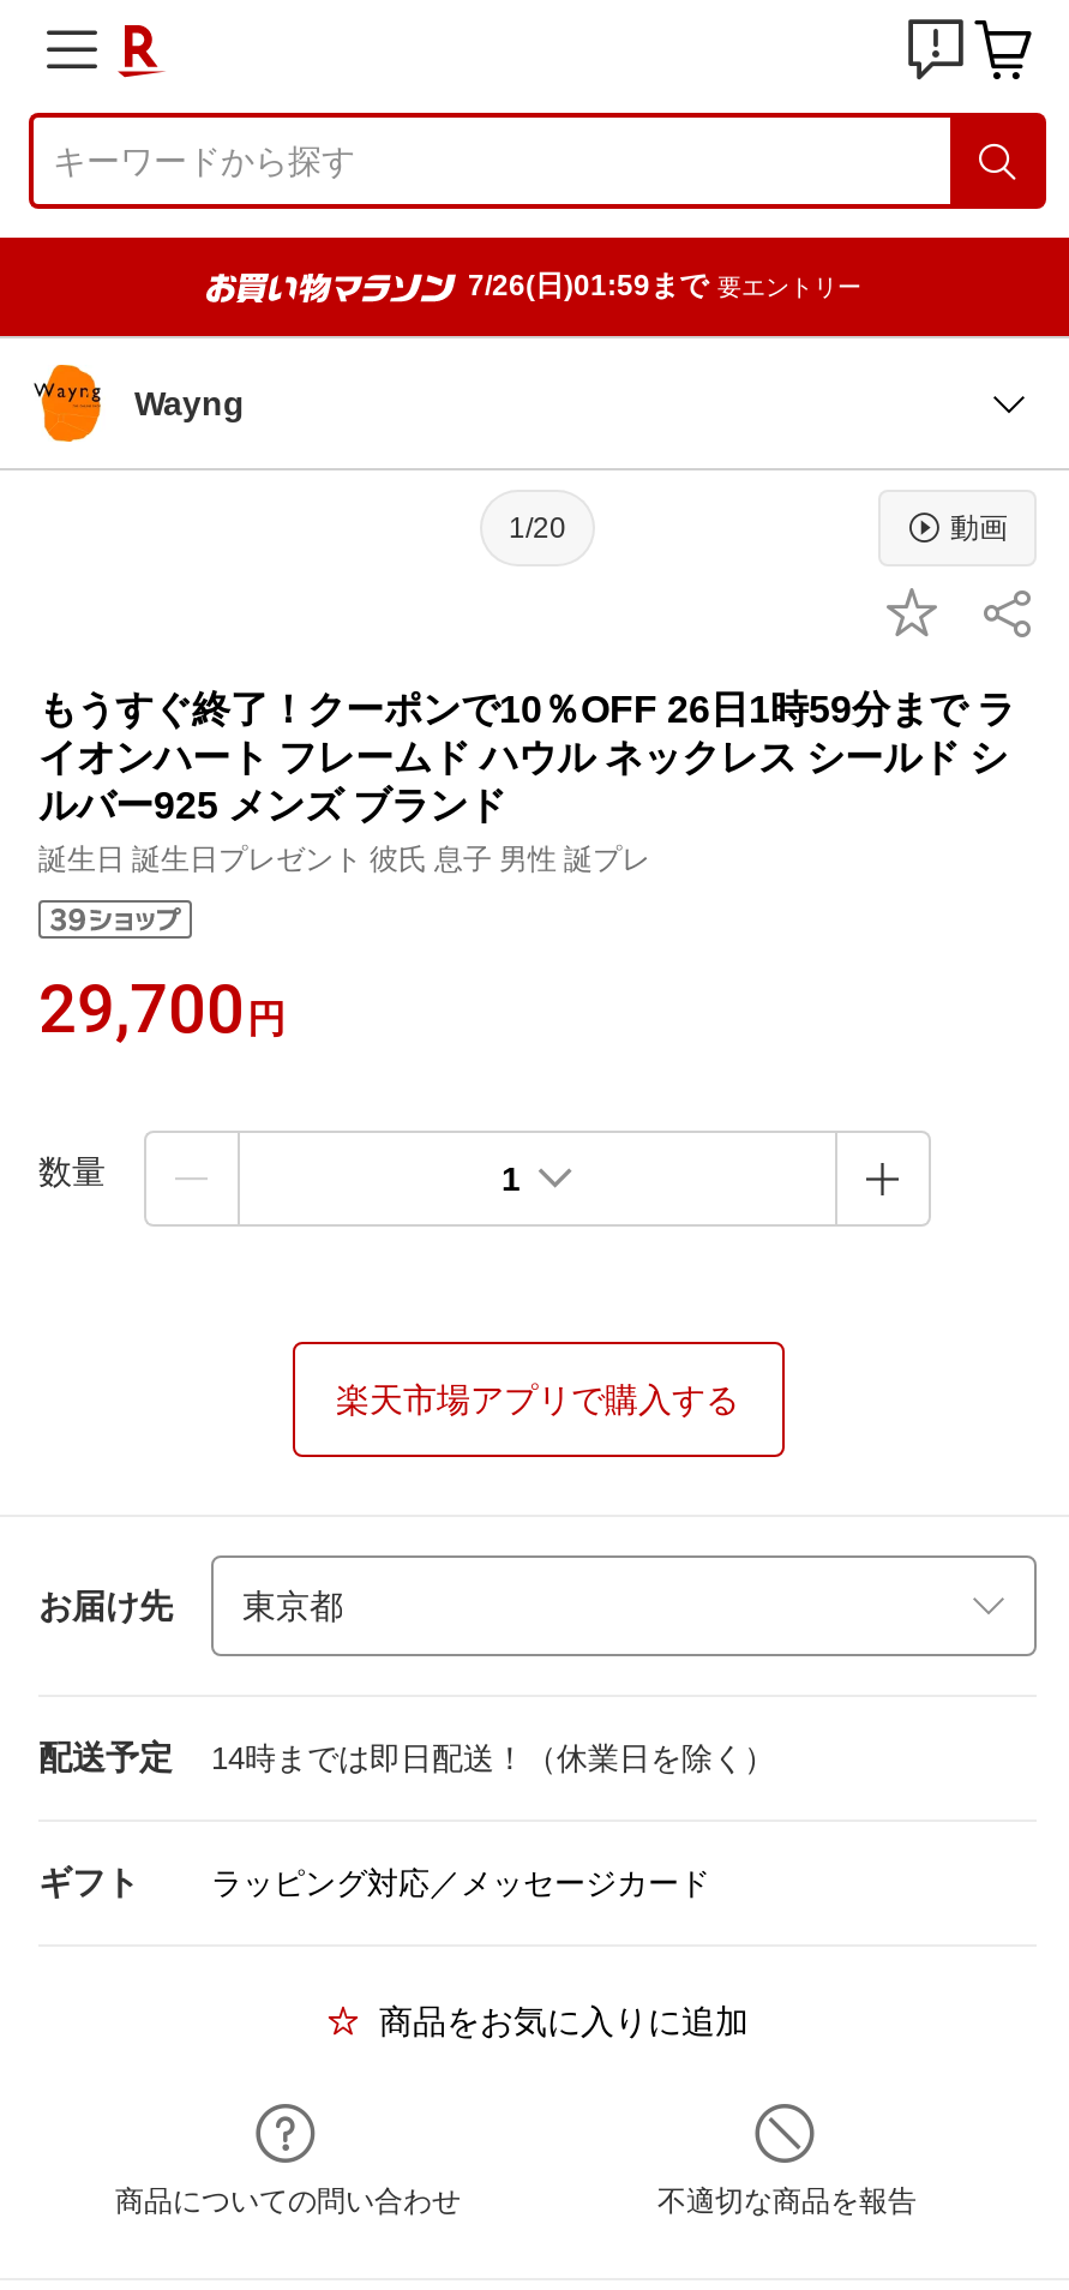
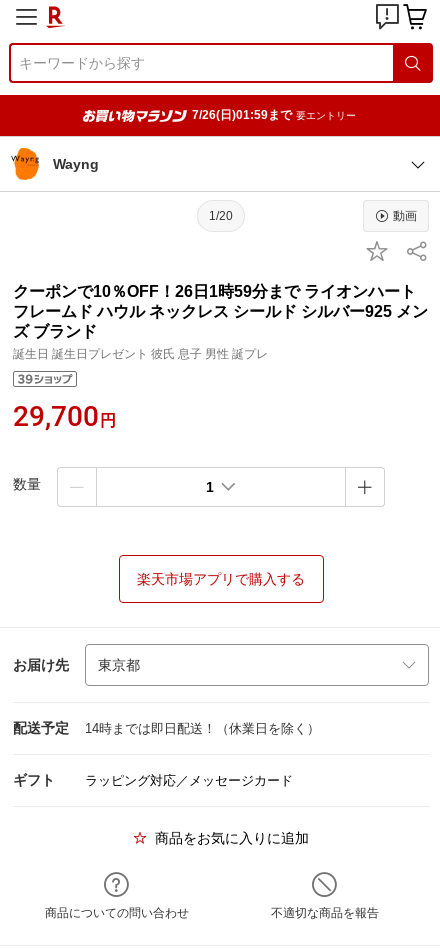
- もうすぐ終了！クーポンで10％OFF 26日1時59分まで ラ
- イオンハート フレームド ハウル ネックレス シールド シ
- ルバー925 メンズ ブランド
+ クーポンで10％OFF！26日1時59分まで ライオンハート
+ フレームド ハウル ネックレス シールド シルバー925 メン
+ ズ ブランド
